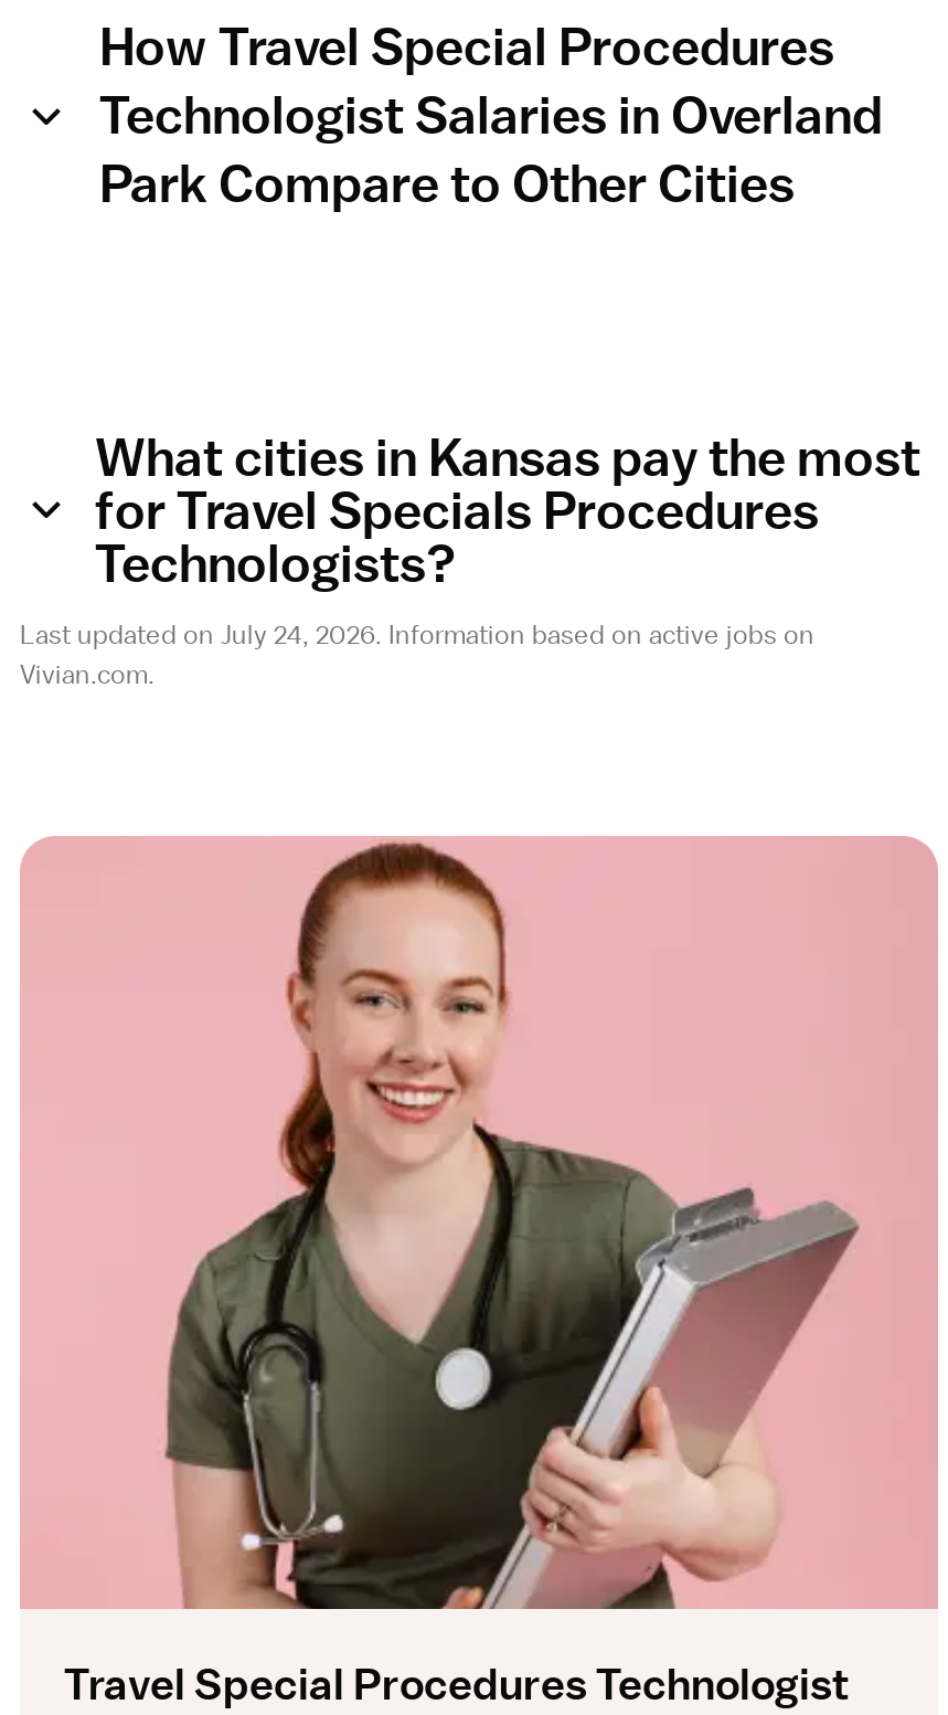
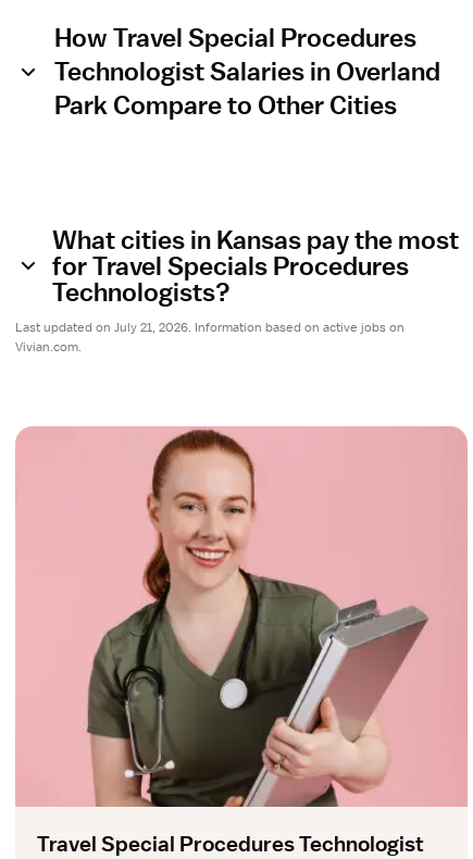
- Last updated on July 24, 2026. Information based on active jobs on
+ Last updated on July 21, 2026. Information based on active jobs on
